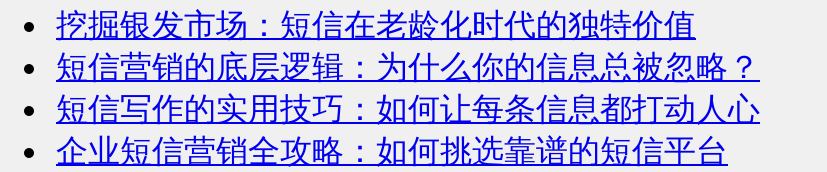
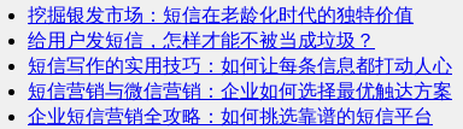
- 短信营销的底层逻辑：为什么你的信息总被忽略？
+ 给用户发短信，怎样才能不被当成垃圾？

+ 短信营销与微信营销：企业如何选择最优触达方案
